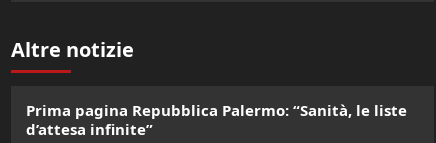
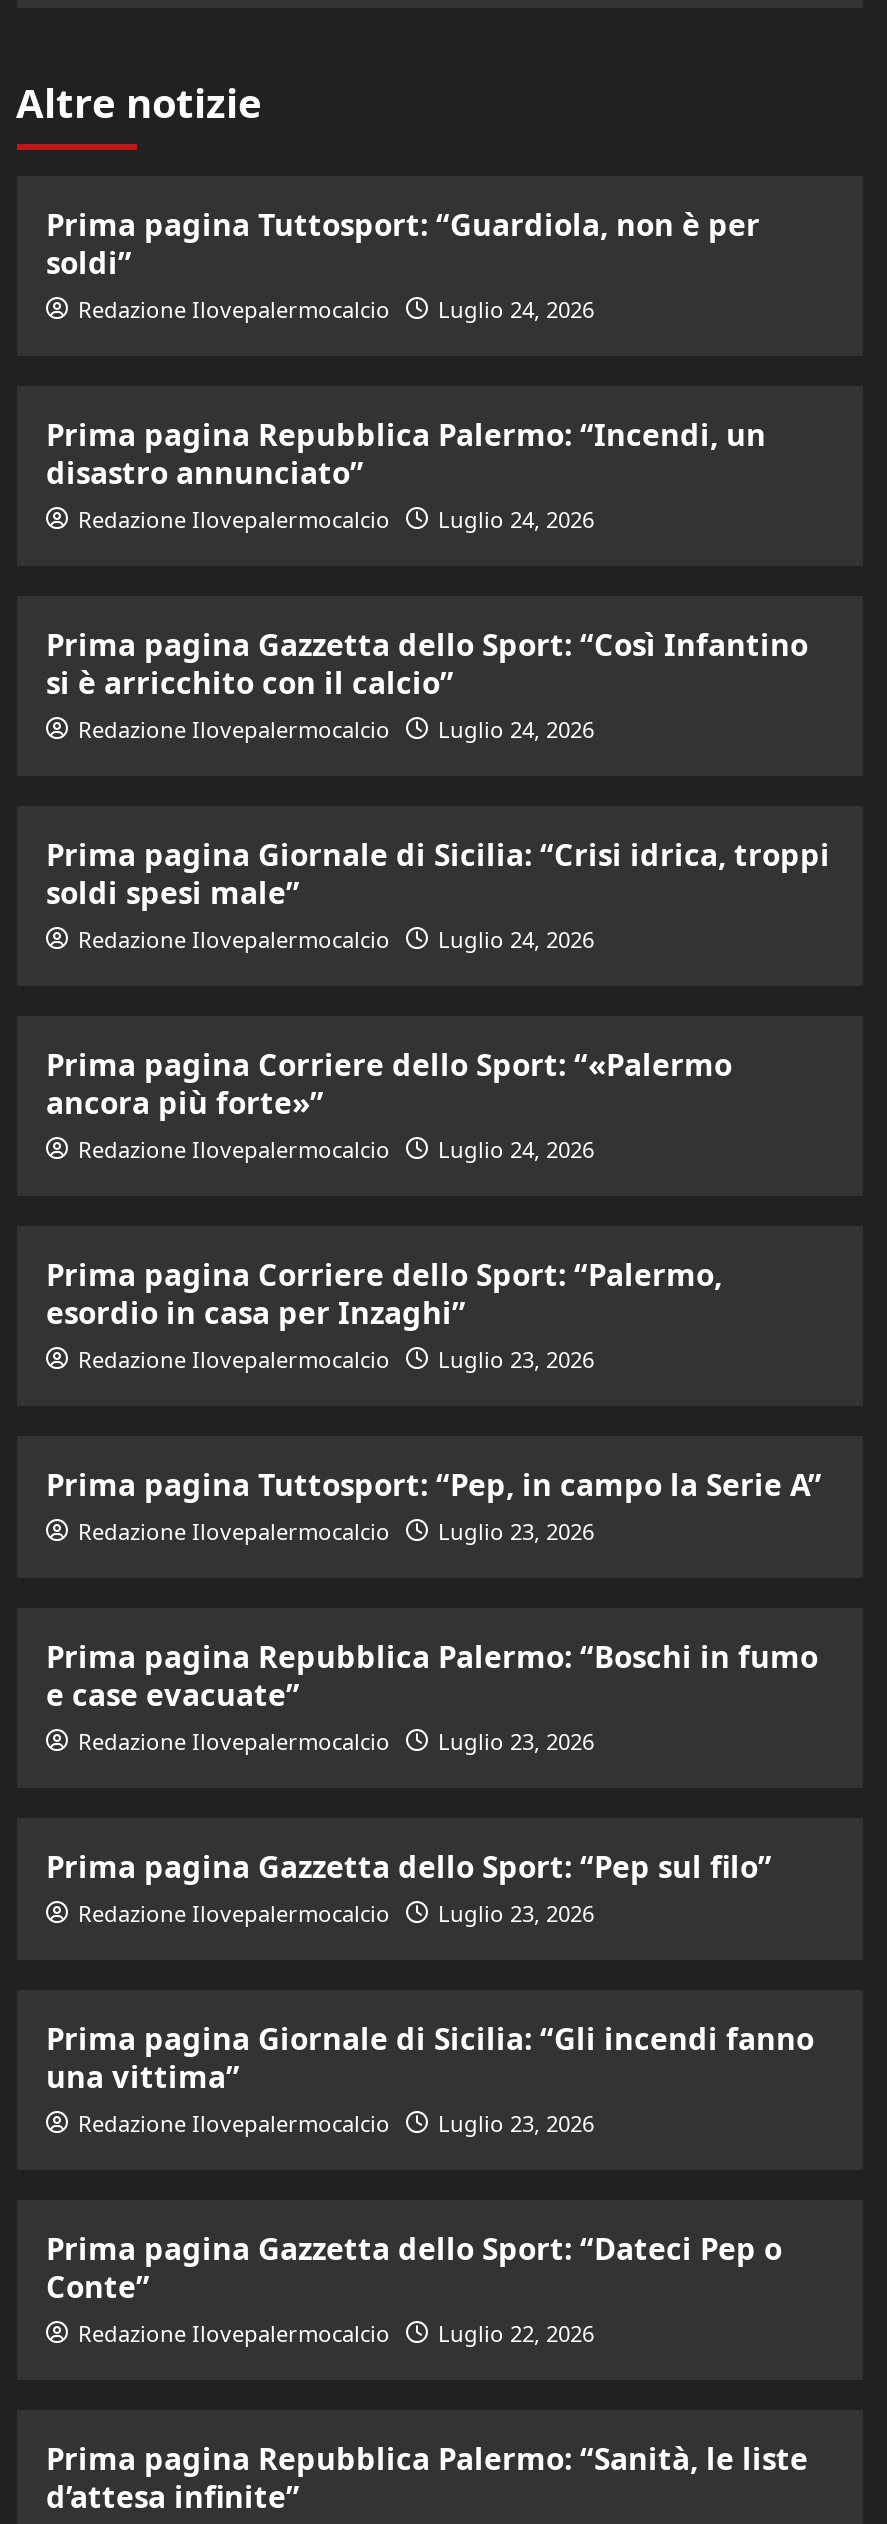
+ Prima pagina Tuttosport: “Guardiola, non è per
+ soldi”
+ Redazione Ilovepalermocalcio
+ Luglio 24, 2026
+ Prima pagina Repubblica Palermo: “Incendi, un
+ disastro annunciato”
+ Redazione Ilovepalermocalcio
+ Luglio 24, 2026
+ Prima pagina Gazzetta dello Sport: “Così Infantino
+ si è arricchito con il calcio”
+ Redazione Ilovepalermocalcio
+ Luglio 24, 2026
+ Prima pagina Giornale di Sicilia: “Crisi idrica, troppi
+ soldi spesi male”
+ Redazione Ilovepalermocalcio
+ Luglio 24, 2026
+ Prima pagina Corriere dello Sport: “«Palermo
+ ancora più forte»”
+ Redazione Ilovepalermocalcio
+ Luglio 24, 2026
+ Prima pagina Corriere dello Sport: “Palermo,
+ esordio in casa per Inzaghi”
+ Redazione Ilovepalermocalcio
+ Luglio 23, 2026
+ Prima pagina Tuttosport: “Pep, in campo la Serie A”
+ Redazione Ilovepalermocalcio
+ Luglio 23, 2026
+ Prima pagina Repubblica Palermo: “Boschi in fumo
+ e case evacuate”
+ Redazione Ilovepalermocalcio
+ Luglio 23, 2026
+ Prima pagina Gazzetta dello Sport: “Pep sul filo”
+ Redazione Ilovepalermocalcio
+ Luglio 23, 2026
+ Prima pagina Giornale di Sicilia: “Gli incendi fanno
+ una vittima”
+ Redazione Ilovepalermocalcio
+ Luglio 23, 2026
+ Prima pagina Gazzetta dello Sport: “Dateci Pep o
+ Conte”
+ Redazione Ilovepalermocalcio
+ Luglio 22, 2026
